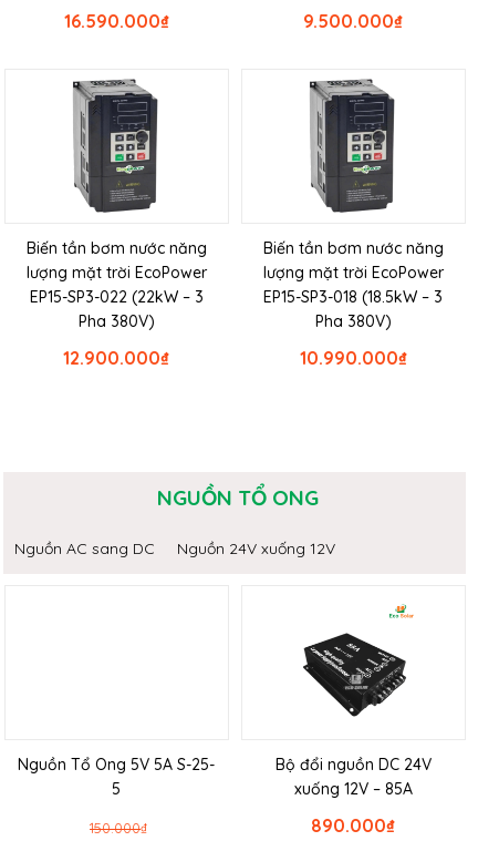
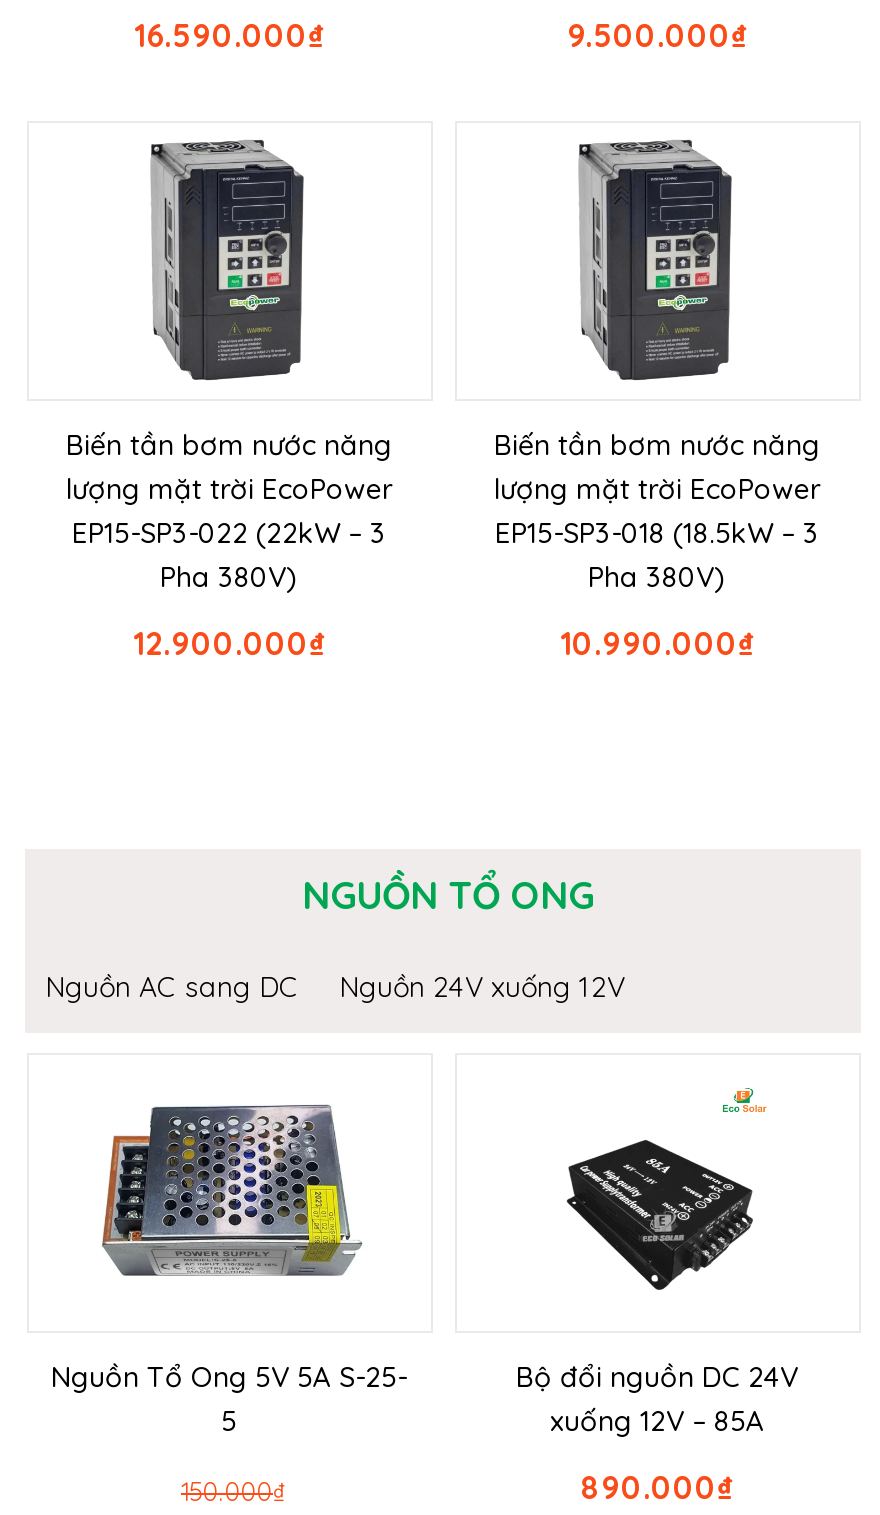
+ [image]
